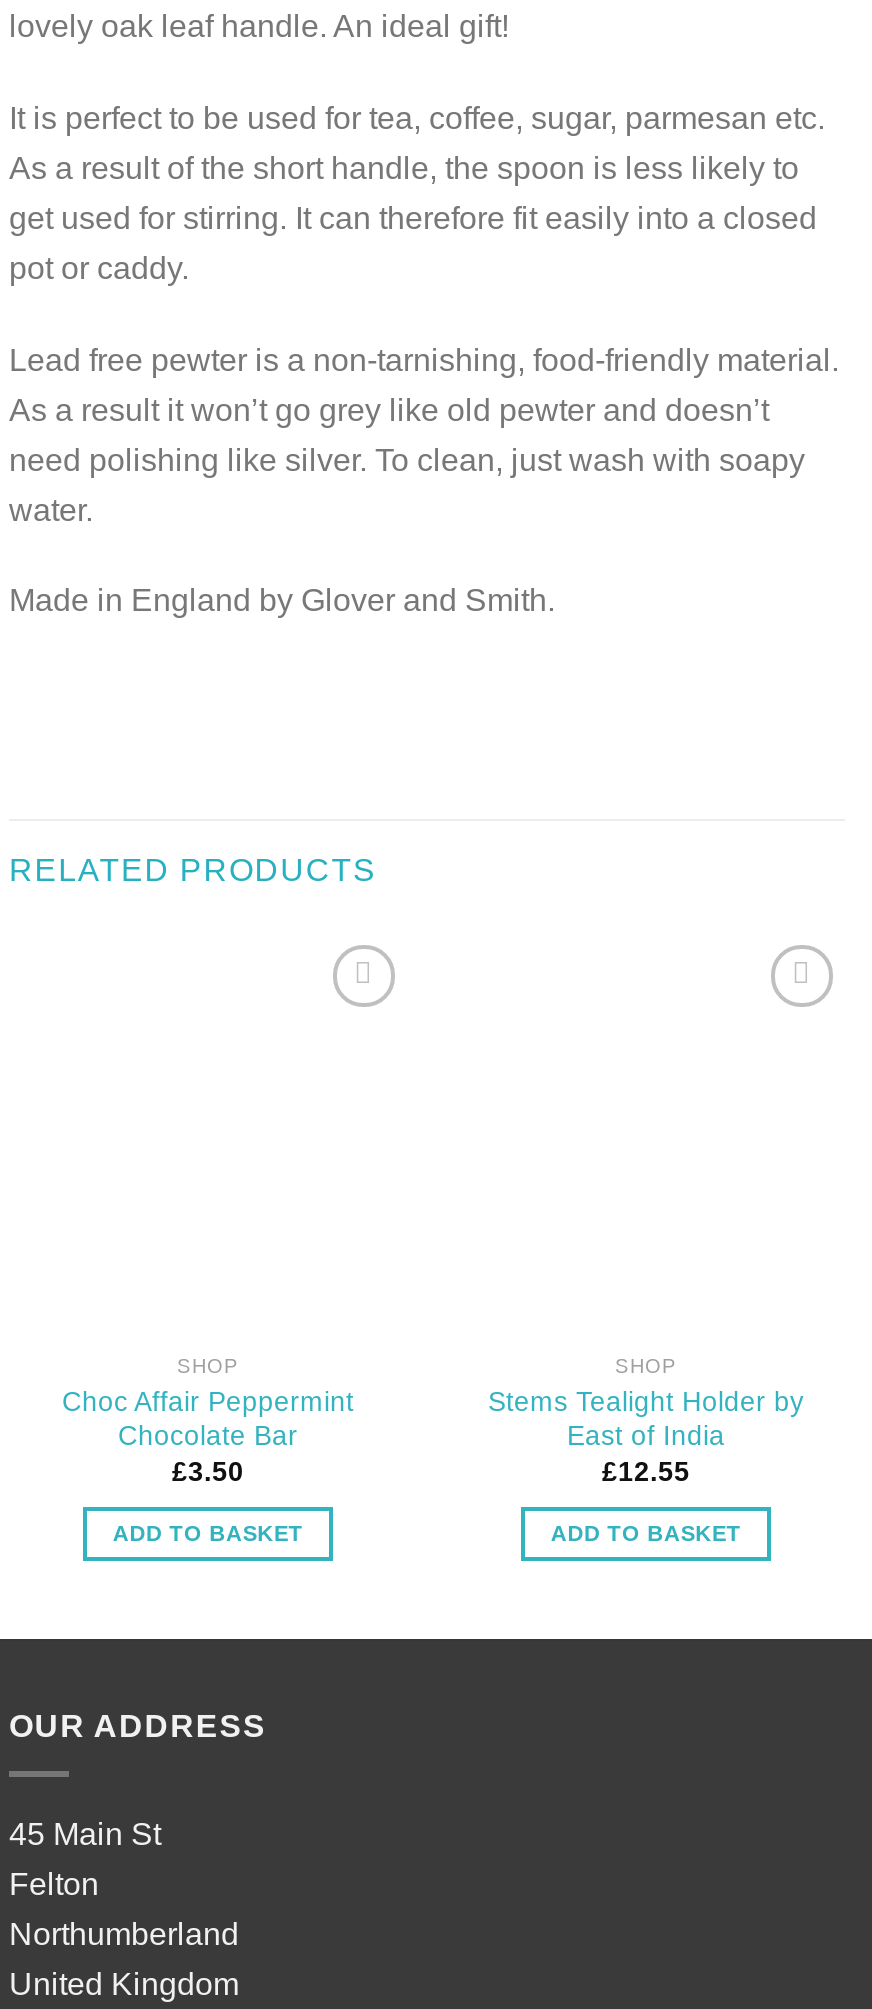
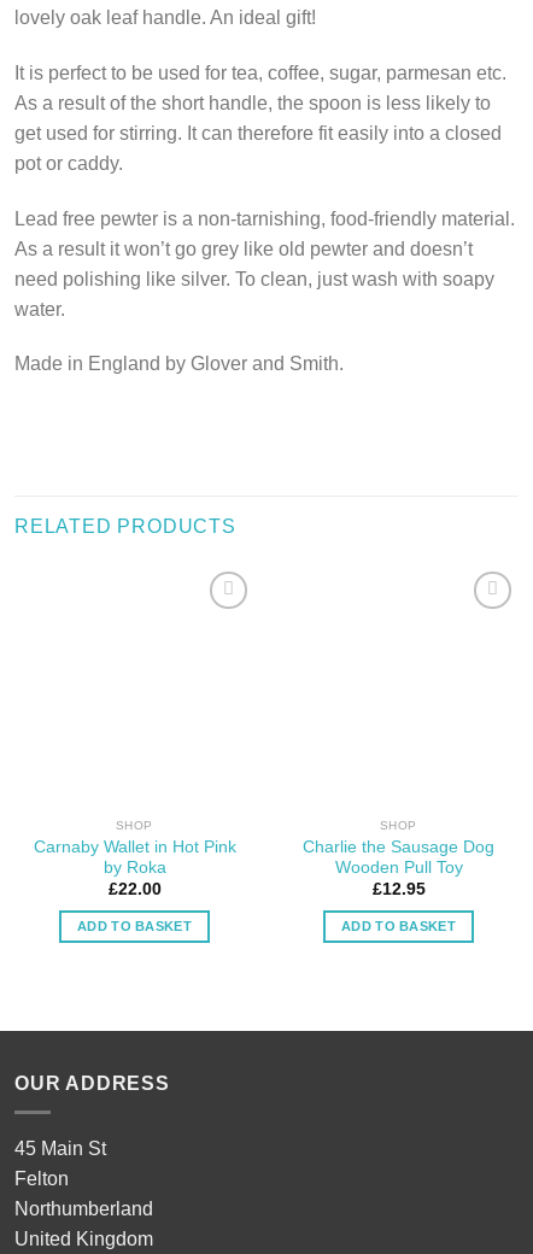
- Choc Affair Peppermint
- Chocolate Bar
- £3.50
+ Carnaby Wallet in Hot Pink
+ by Roka
+ £22.00

- Stems Tealight Holder by
- East of India
- £12.55
+ Charlie the Sausage Dog
+ Wooden Pull Toy
+ £12.95
